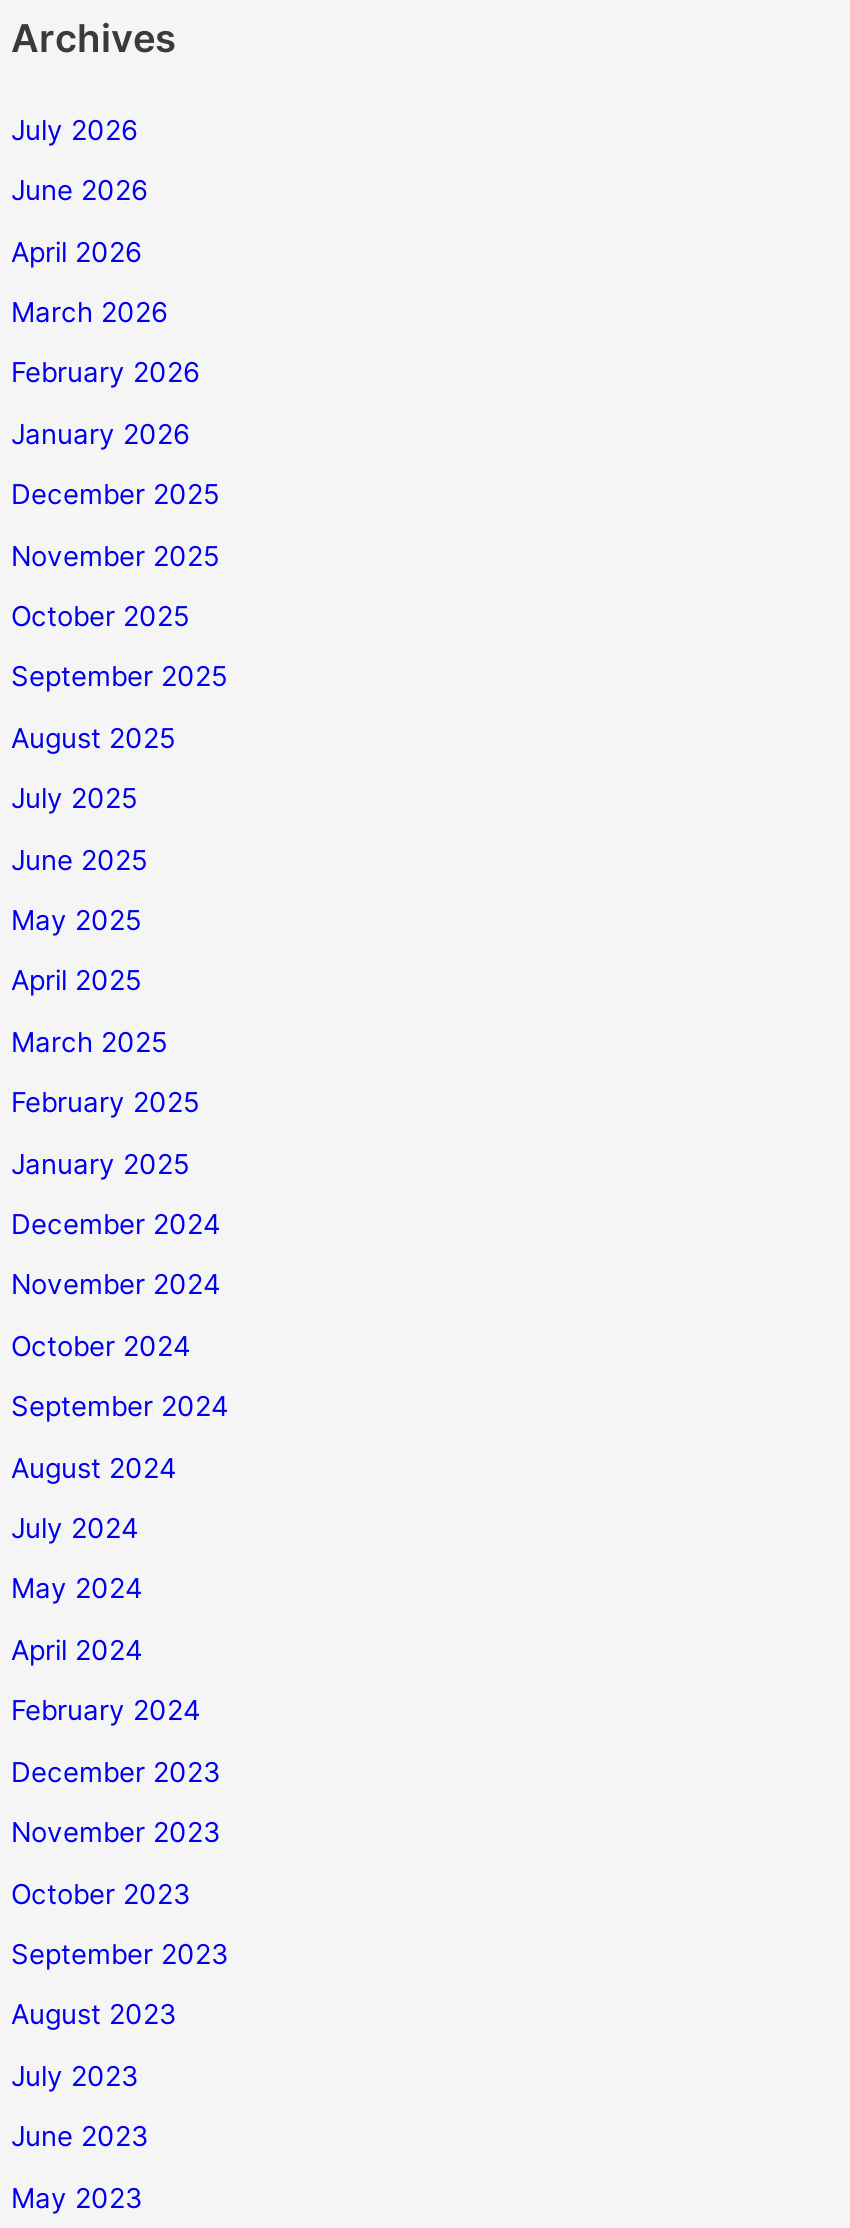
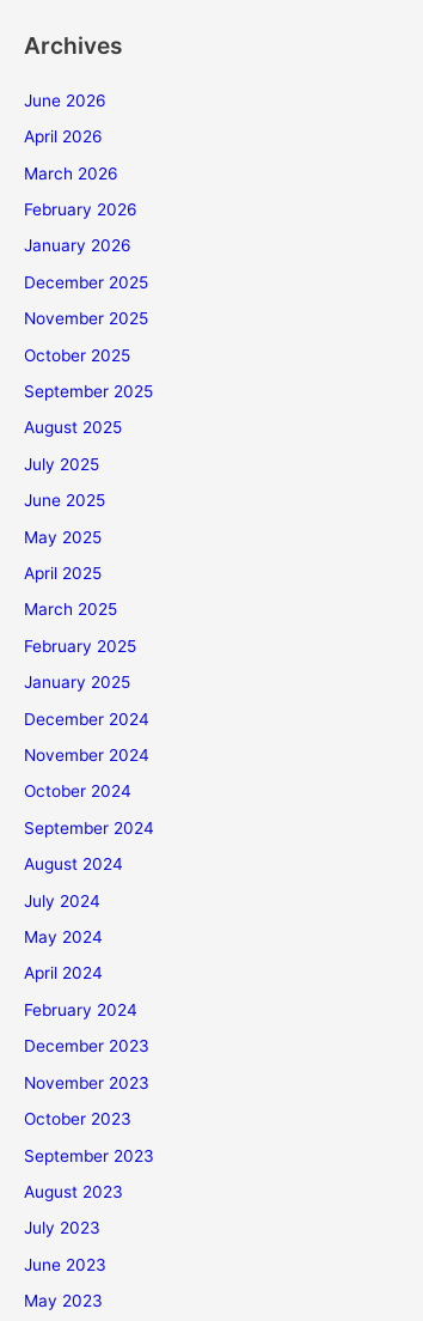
- July 2026
